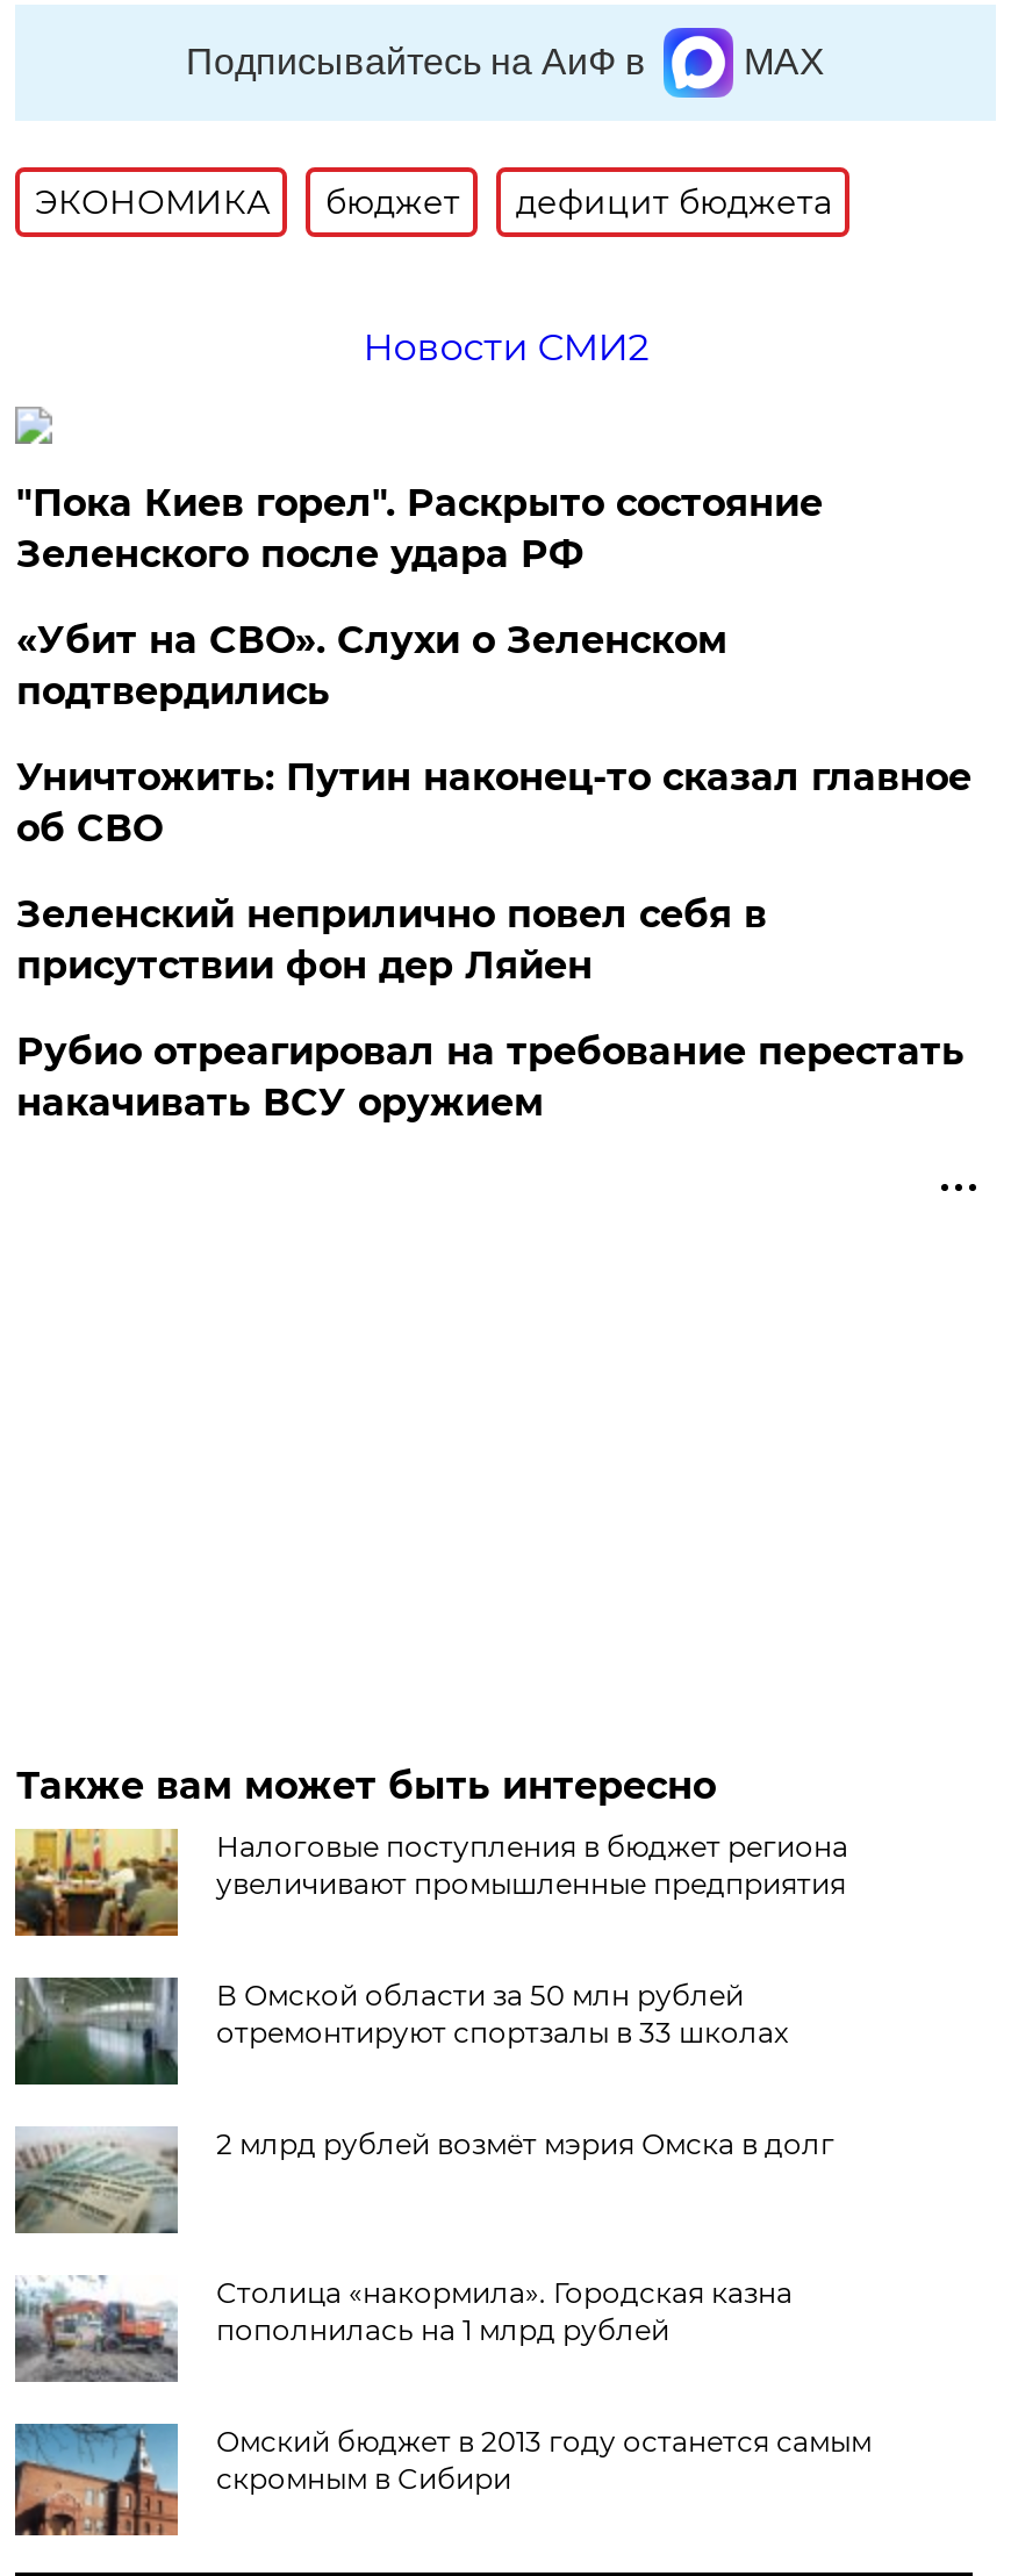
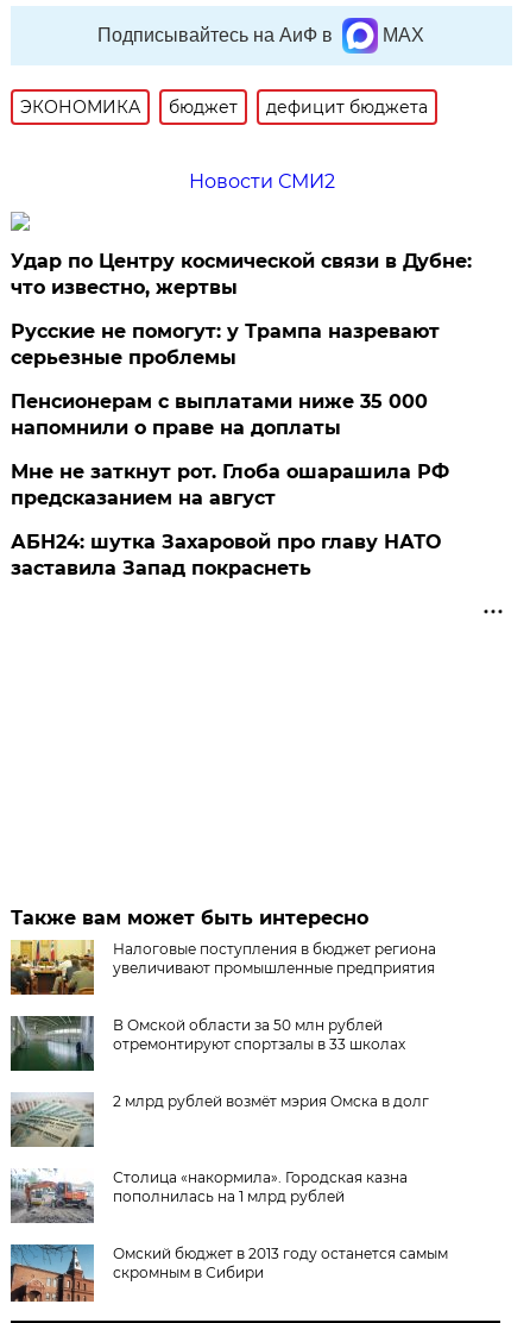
- "Пока Киев горел". Раскрыто состояние
- Зеленского после удара РФ
+ Удар по Центру космической связи в Дубне:
+ что известно, жертвы

- «Убит на СВО». Слухи о Зеленском
- подтвердились
+ Русские не помогут: у Трампа назревают
+ серьезные проблемы

- Уничтожить: Путин наконец-то сказал главное
- об СВО
+ Пенсионерам с выплатами ниже 35 000
+ напомнили о праве на доплаты

- Зеленский неприлично повел cебя в
- присутствии фон дер Ляйен
+ Мне не заткнут рот. Глоба ошарашила РФ
+ предсказанием на август

- Рубио отреагировал на требование перестать
- накачивать ВСУ оружием
+ АБН24: шутка Захаровой про главу НАТО
+ заставила Запад покраснеть
